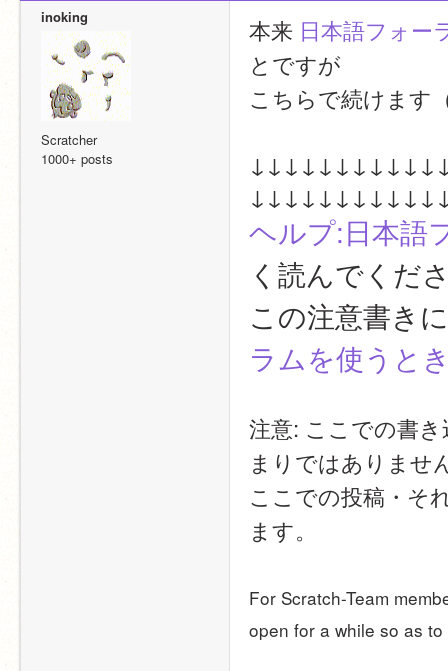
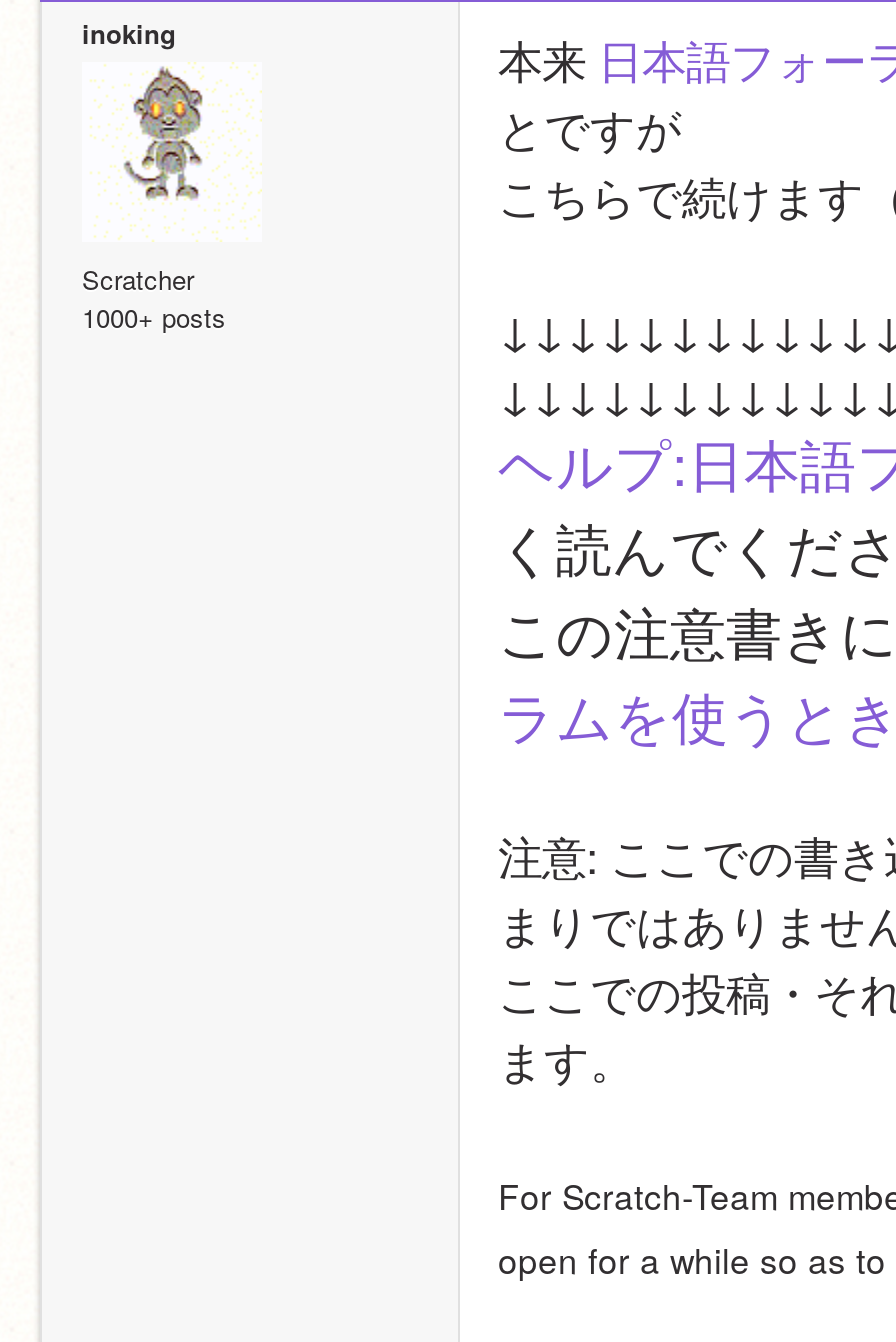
- [image]
+ [image]
